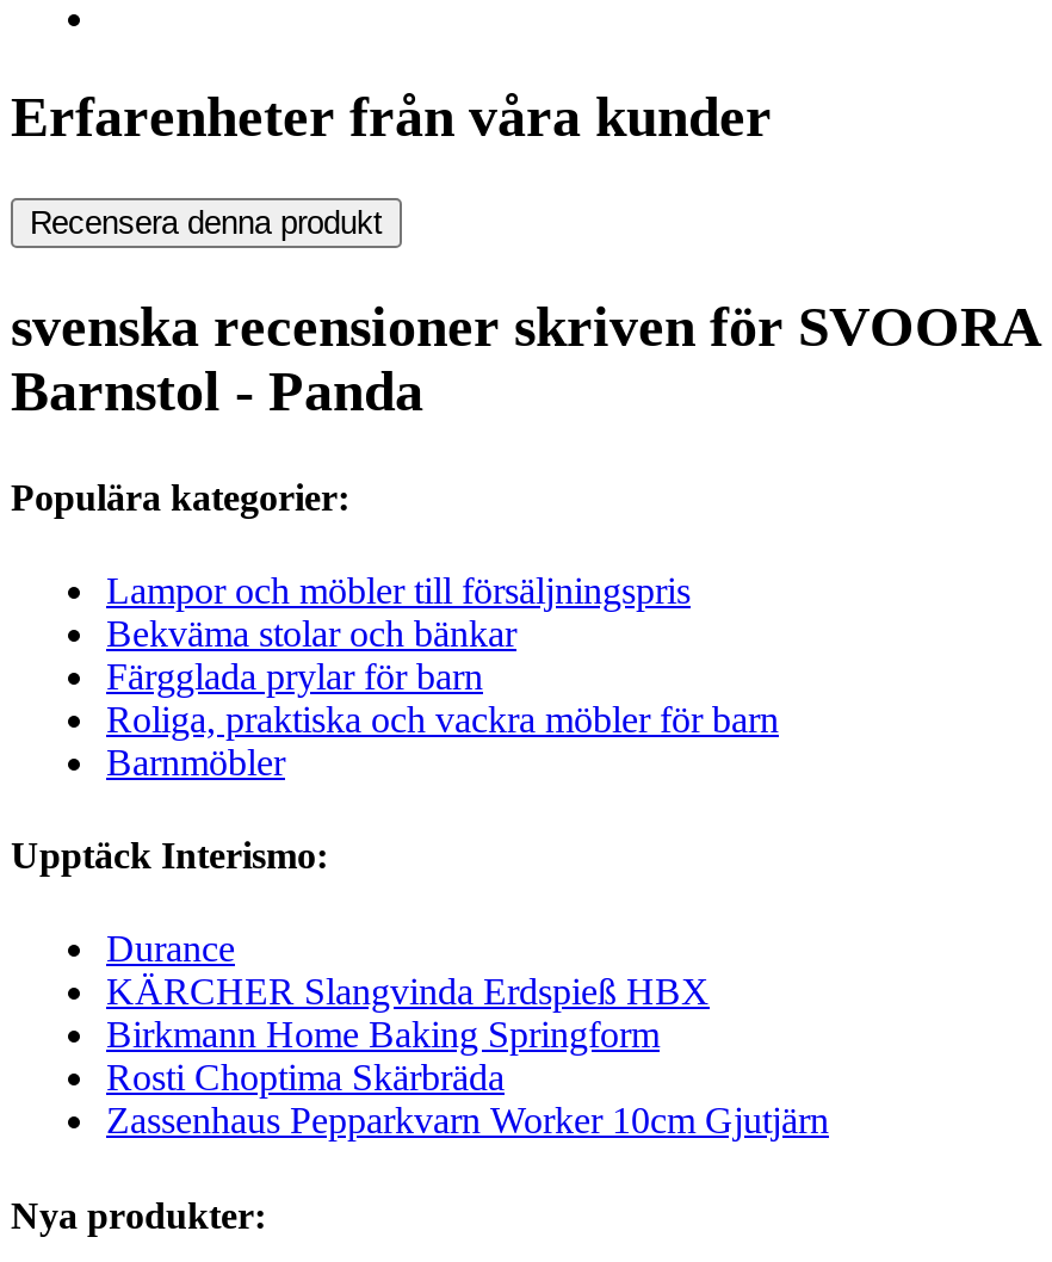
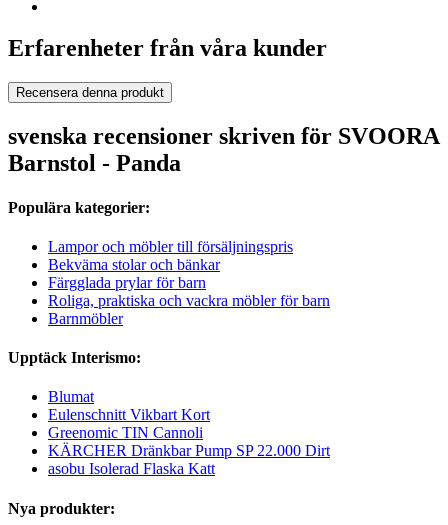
- Durance
- KÄRCHER Slangvinda Erdspieß HBX
- Birkmann Home Baking Springform
- Rosti Choptima Skärbräda
- Zassenhaus Pepparkvarn Worker 10cm Gjutjärn
+ Blumat
+ Eulenschnitt Vikbart Kort
+ Greenomic TIN Cannoli
+ KÄRCHER Dränkbar Pump SP 22.000 Dirt
+ asobu Isolerad Flaska Katt
